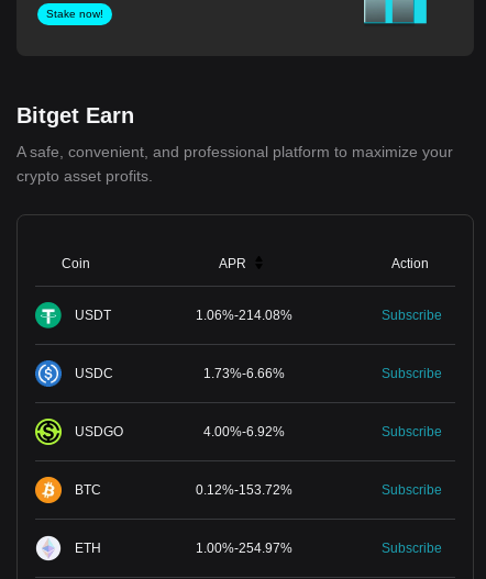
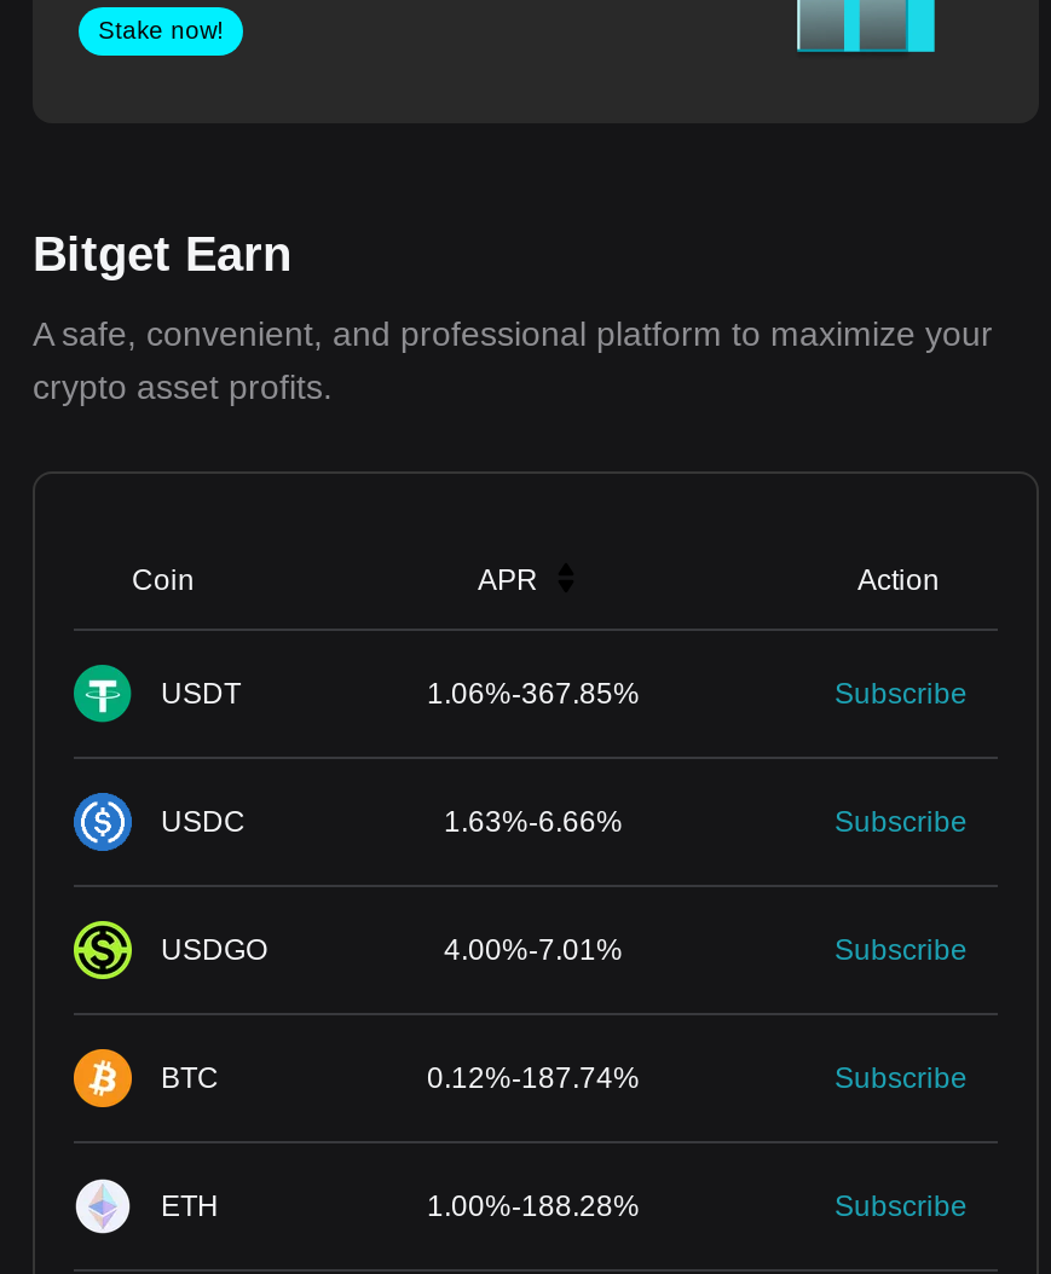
- 1.06%-214.08%
+ 1.06%-367.85%

- 1.73%-6.66%
+ 1.63%-6.66%

- 4.00%-6.92%
+ 4.00%-7.01%

- 0.12%-153.72%
+ 0.12%-187.74%

- 1.00%-254.97%
+ 1.00%-188.28%
